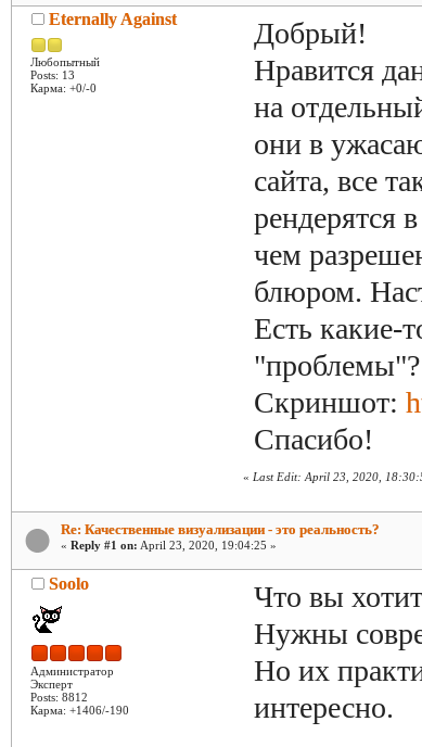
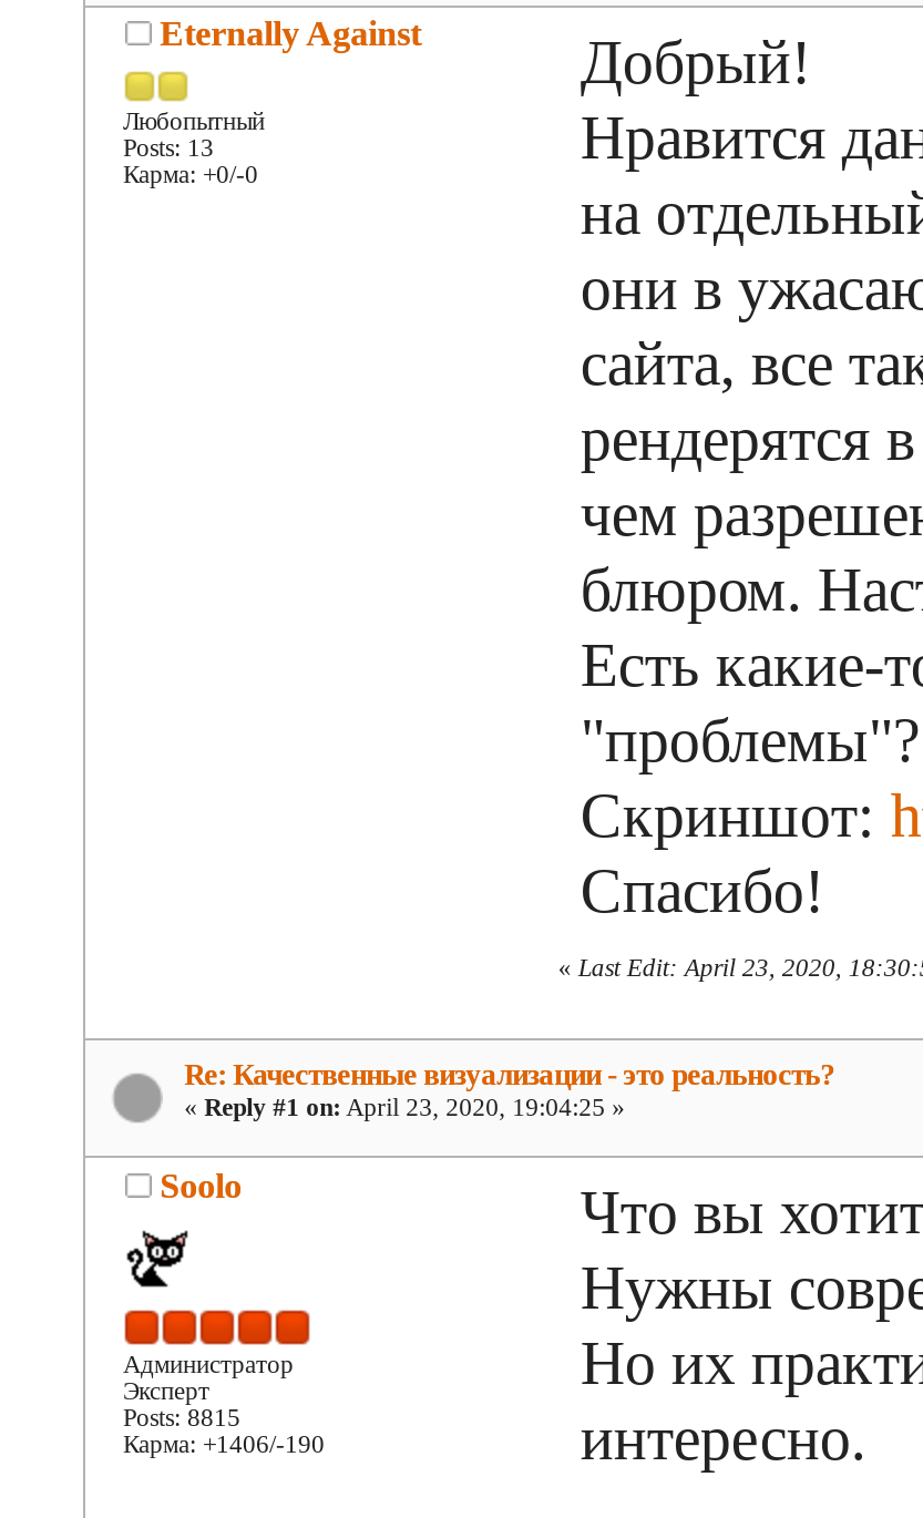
- Posts: 8812
+ Posts: 8815
